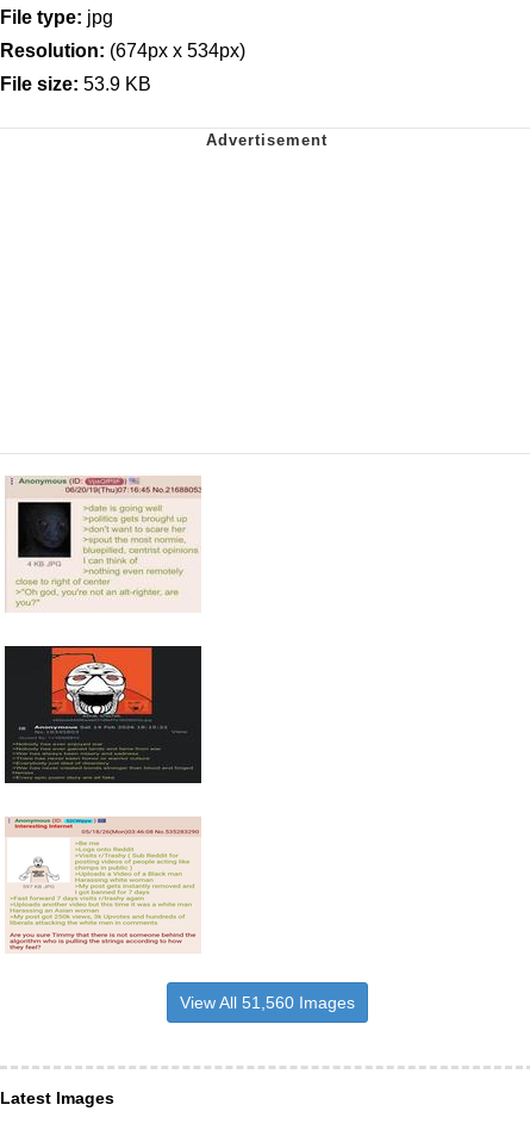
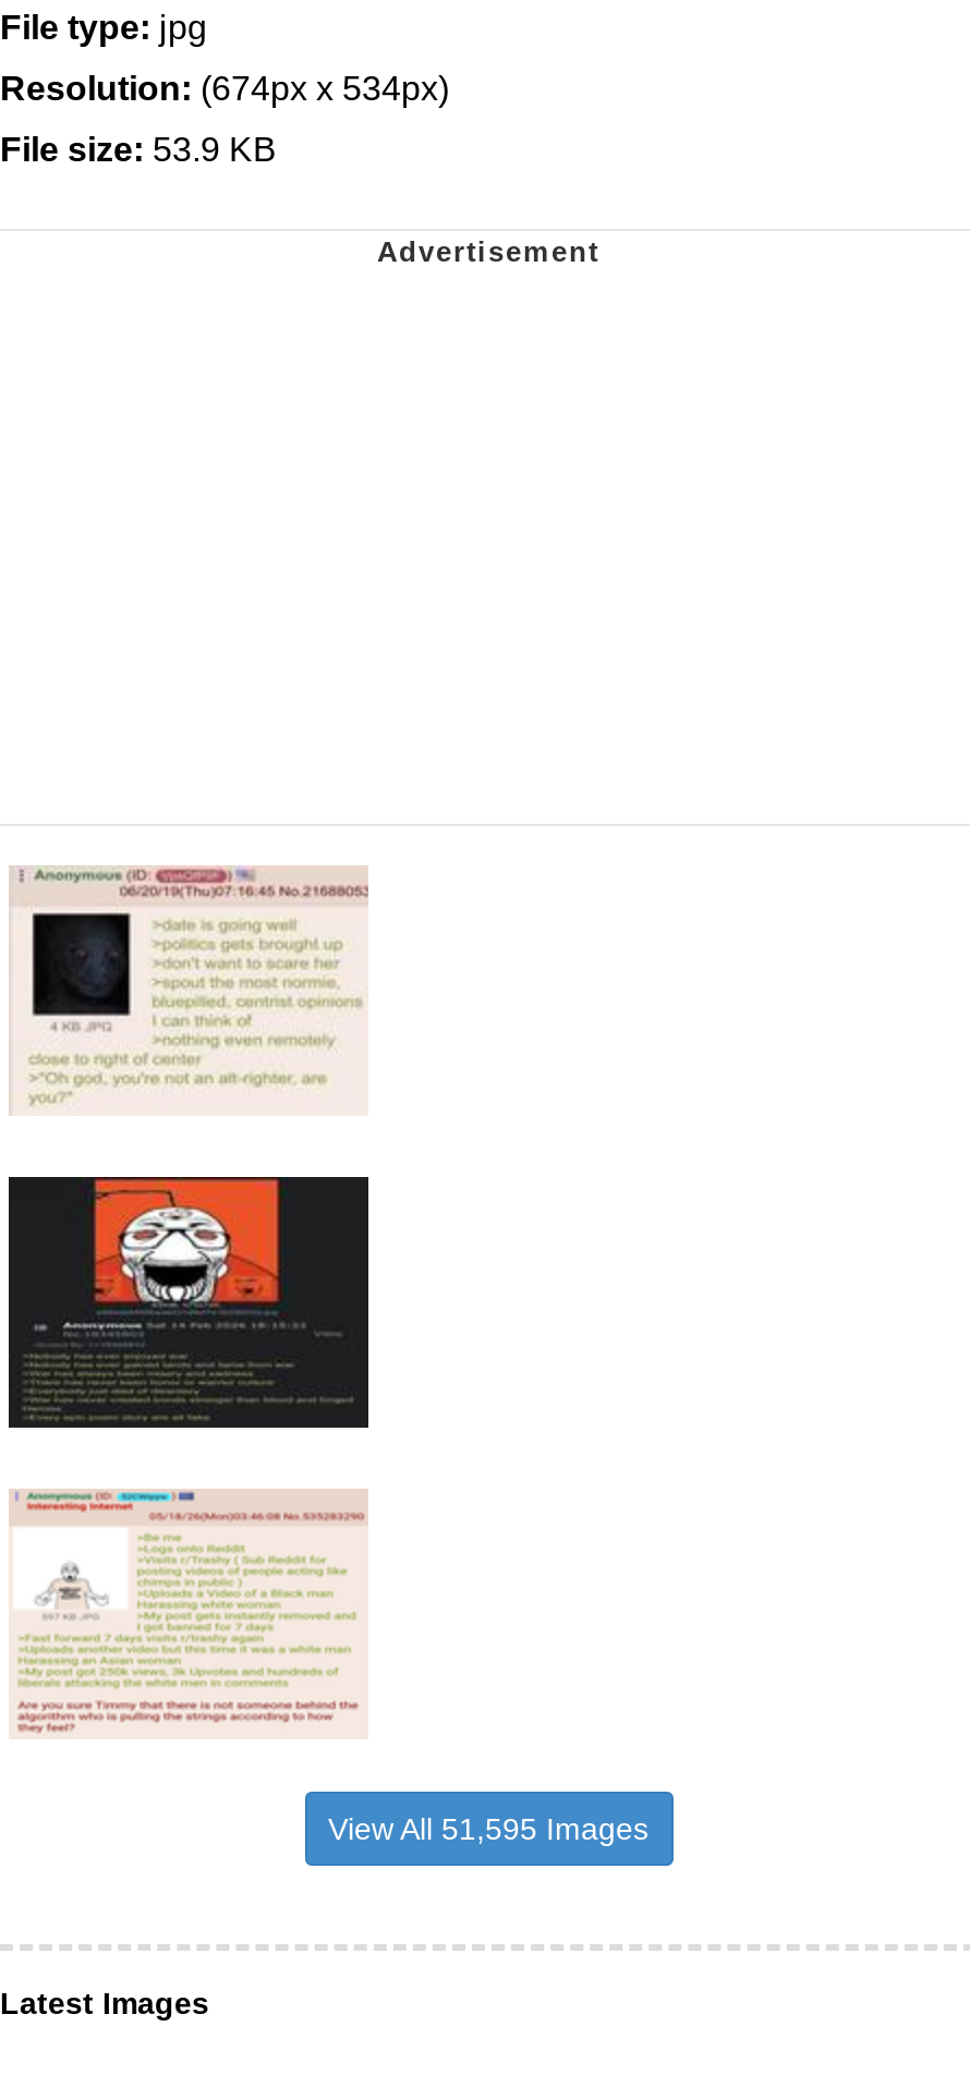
- View All 51,560 Images
+ View All 51,595 Images
